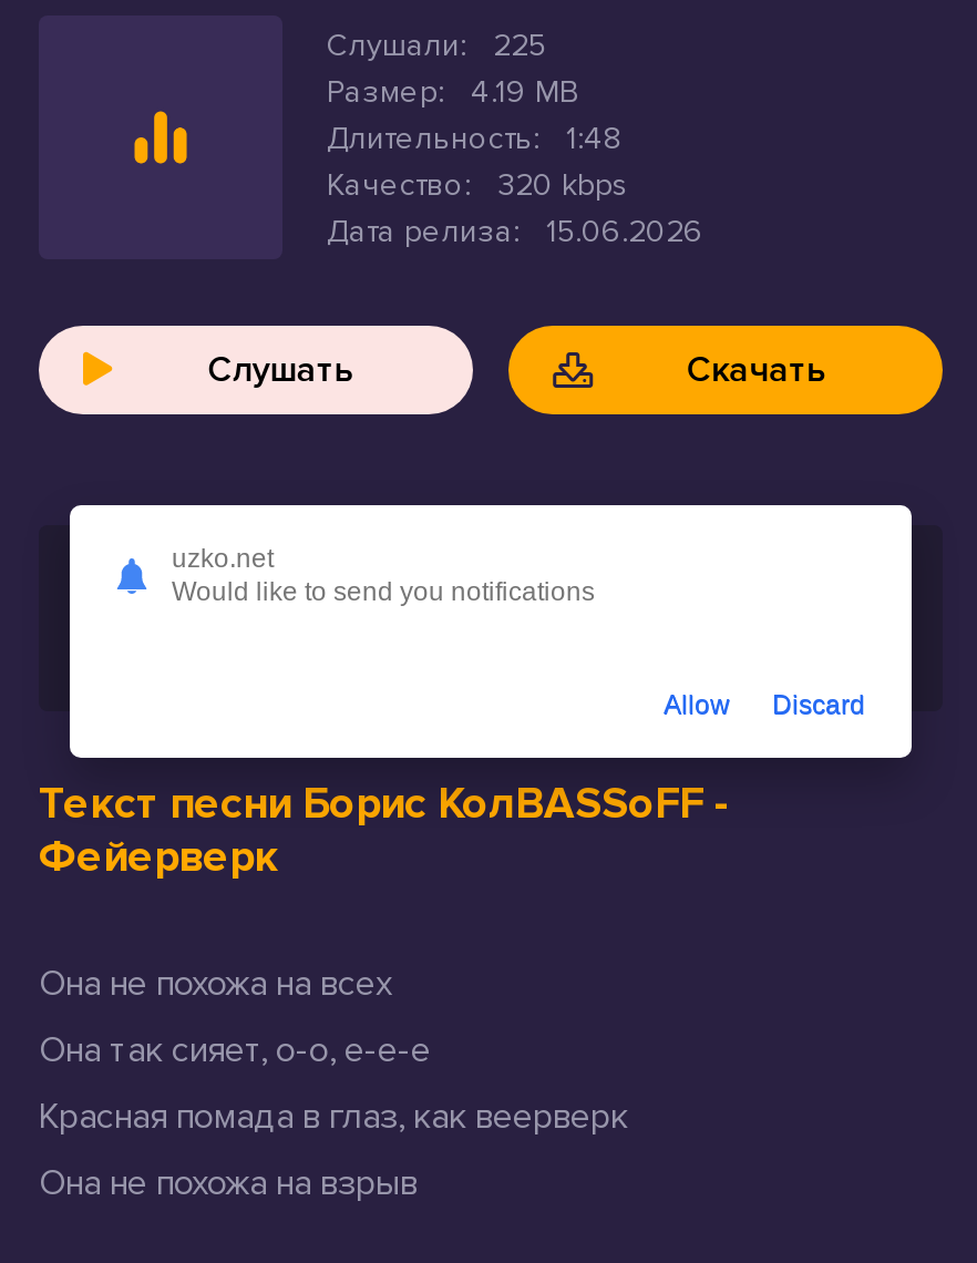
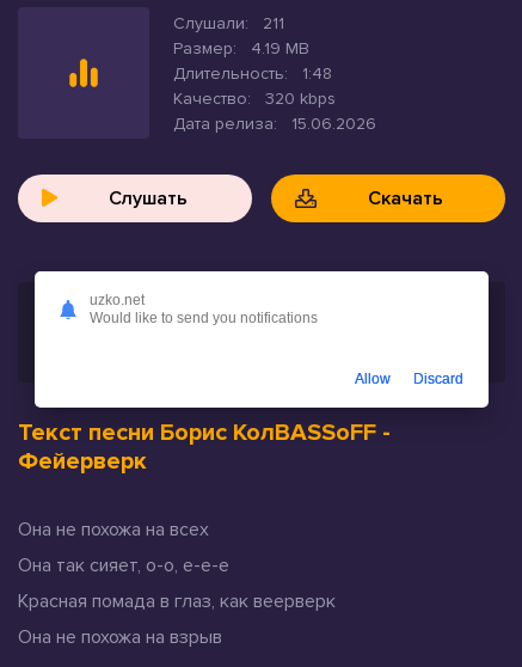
- Слушали: 225
+ Слушали: 211
